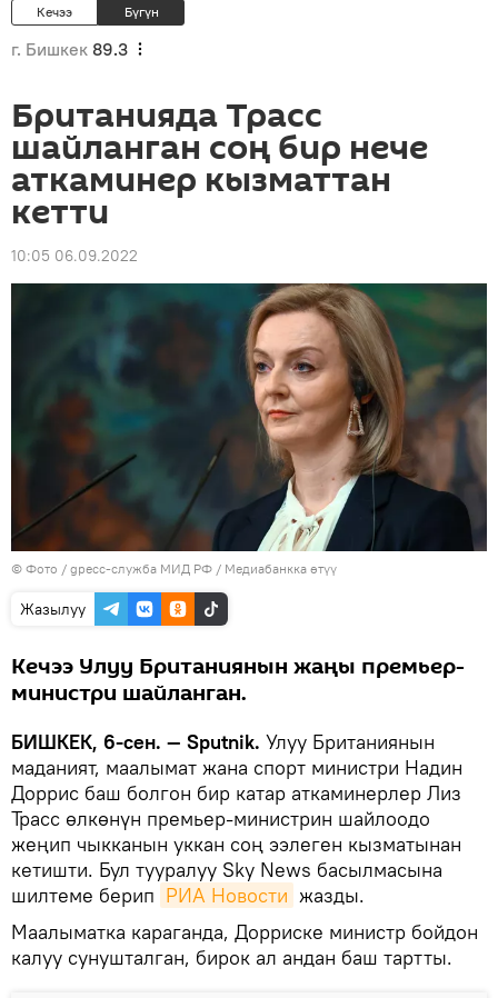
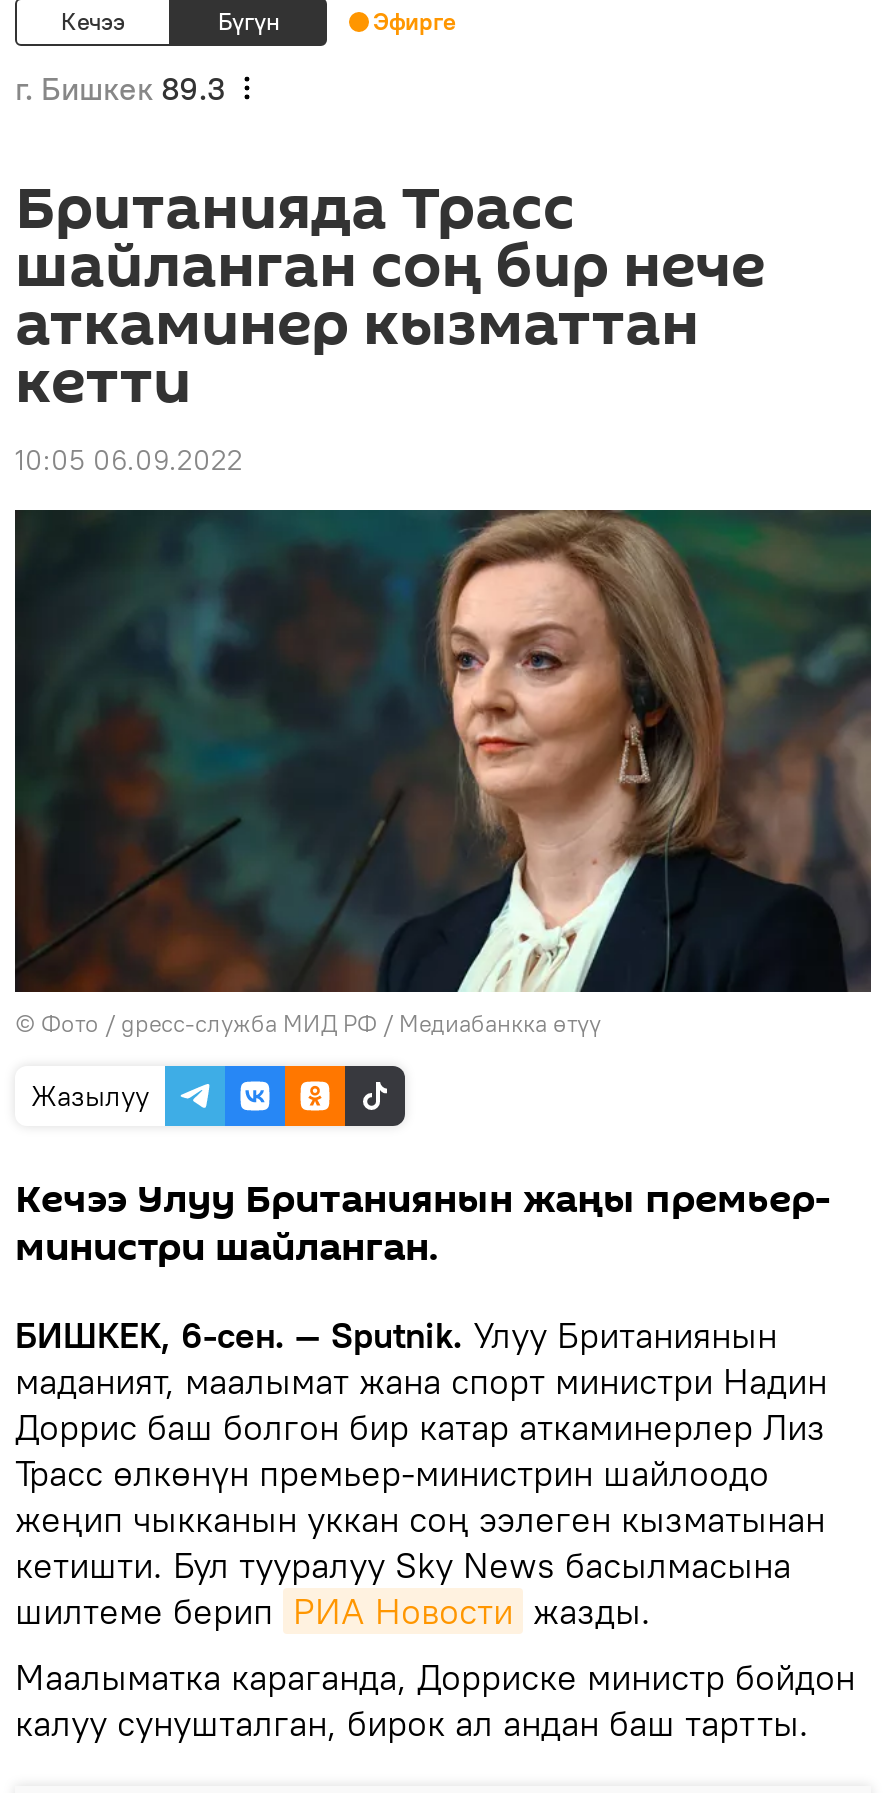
+ Эфирге
